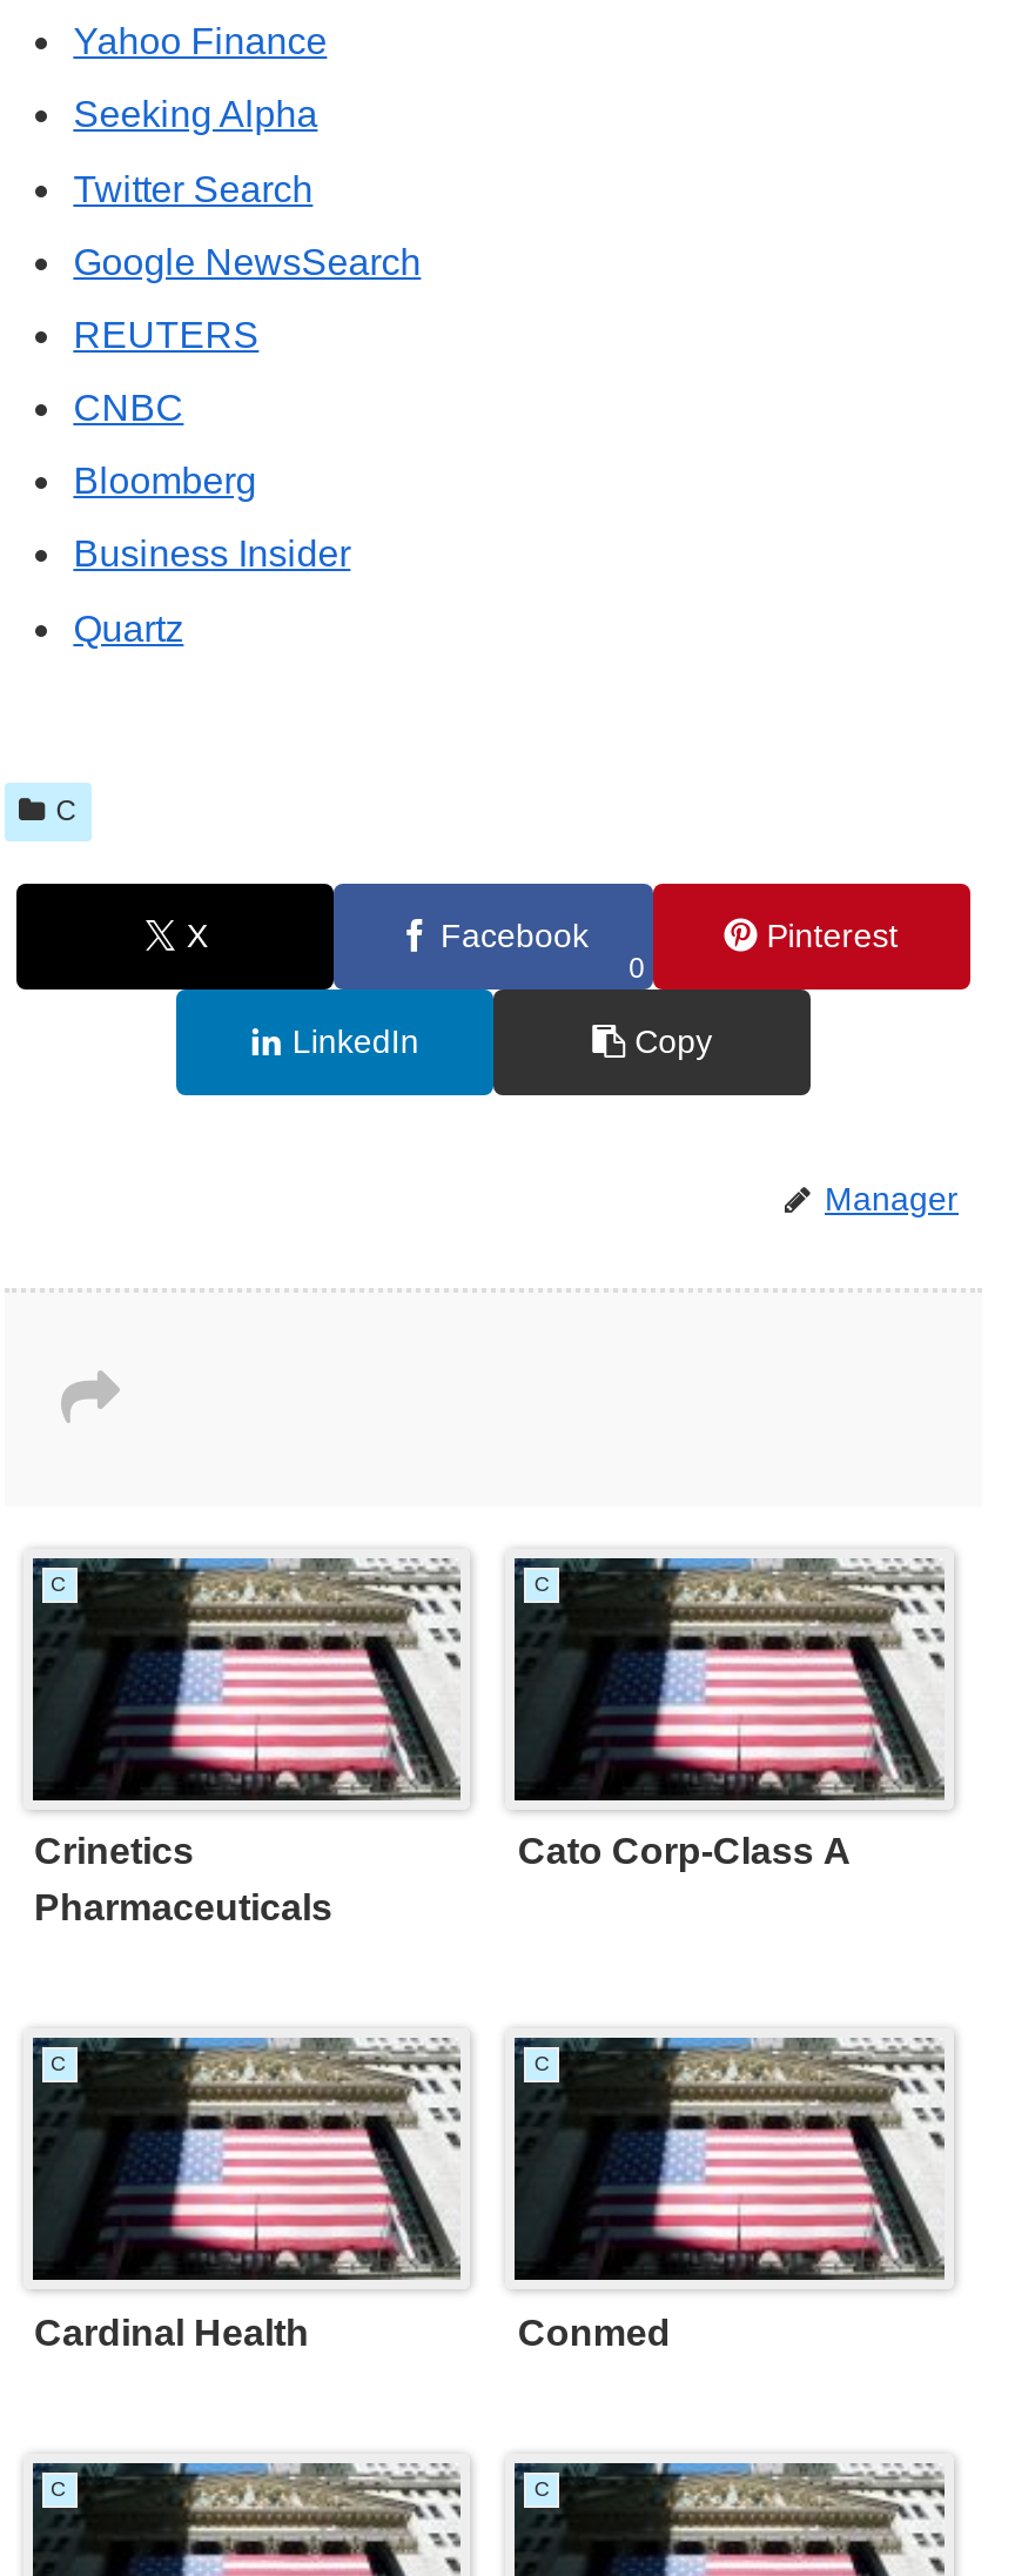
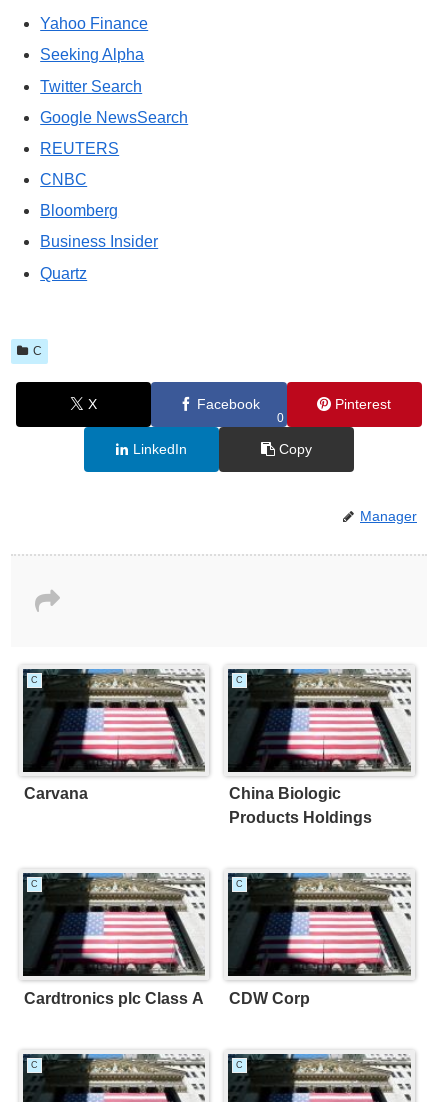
- Crinetics
- Pharmaceuticals
+ Carvana

- Cato Corp-Class A
+ China Biologic
+ Products Holdings

- Cardinal Health
+ Cardtronics plc Class A

- Conmed
+ CDW Corp
